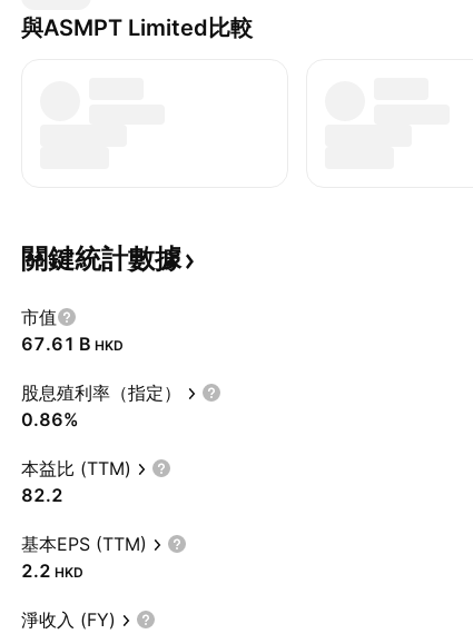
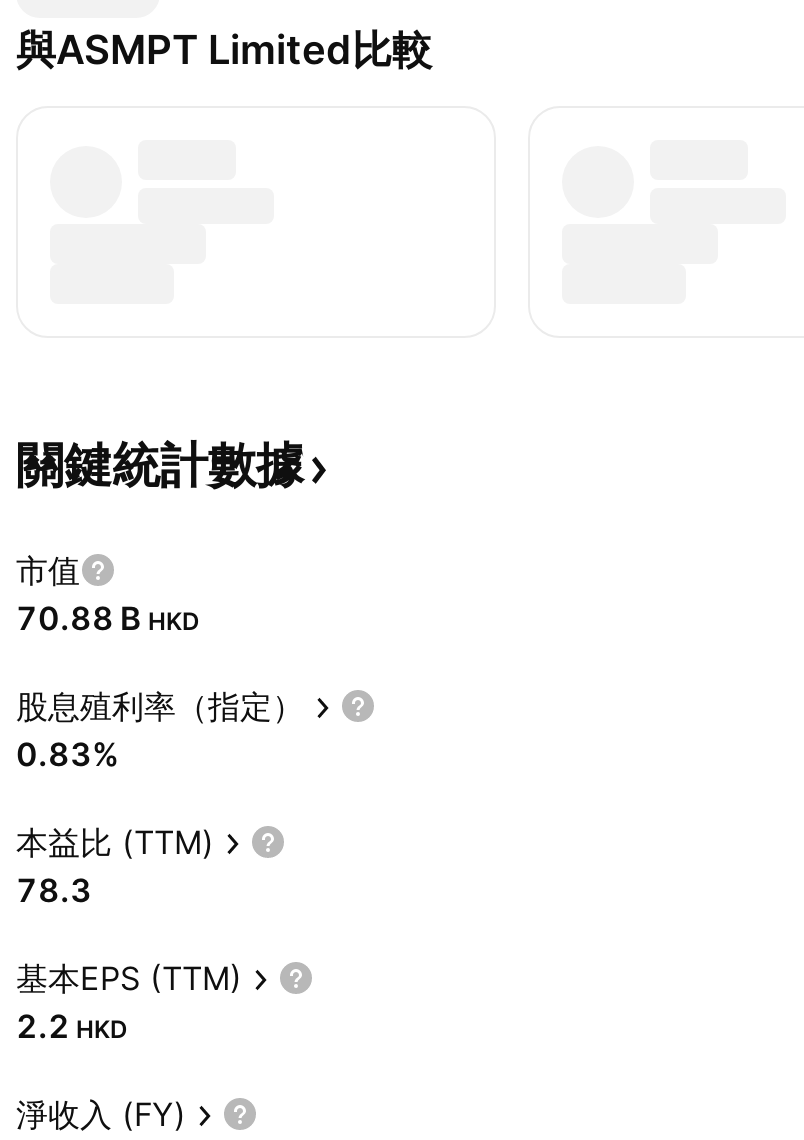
- 67.61 B HKD
+ 70.88 B HKD

- 0.86%
+ 0.83%

- 82.2
+ 78.3
